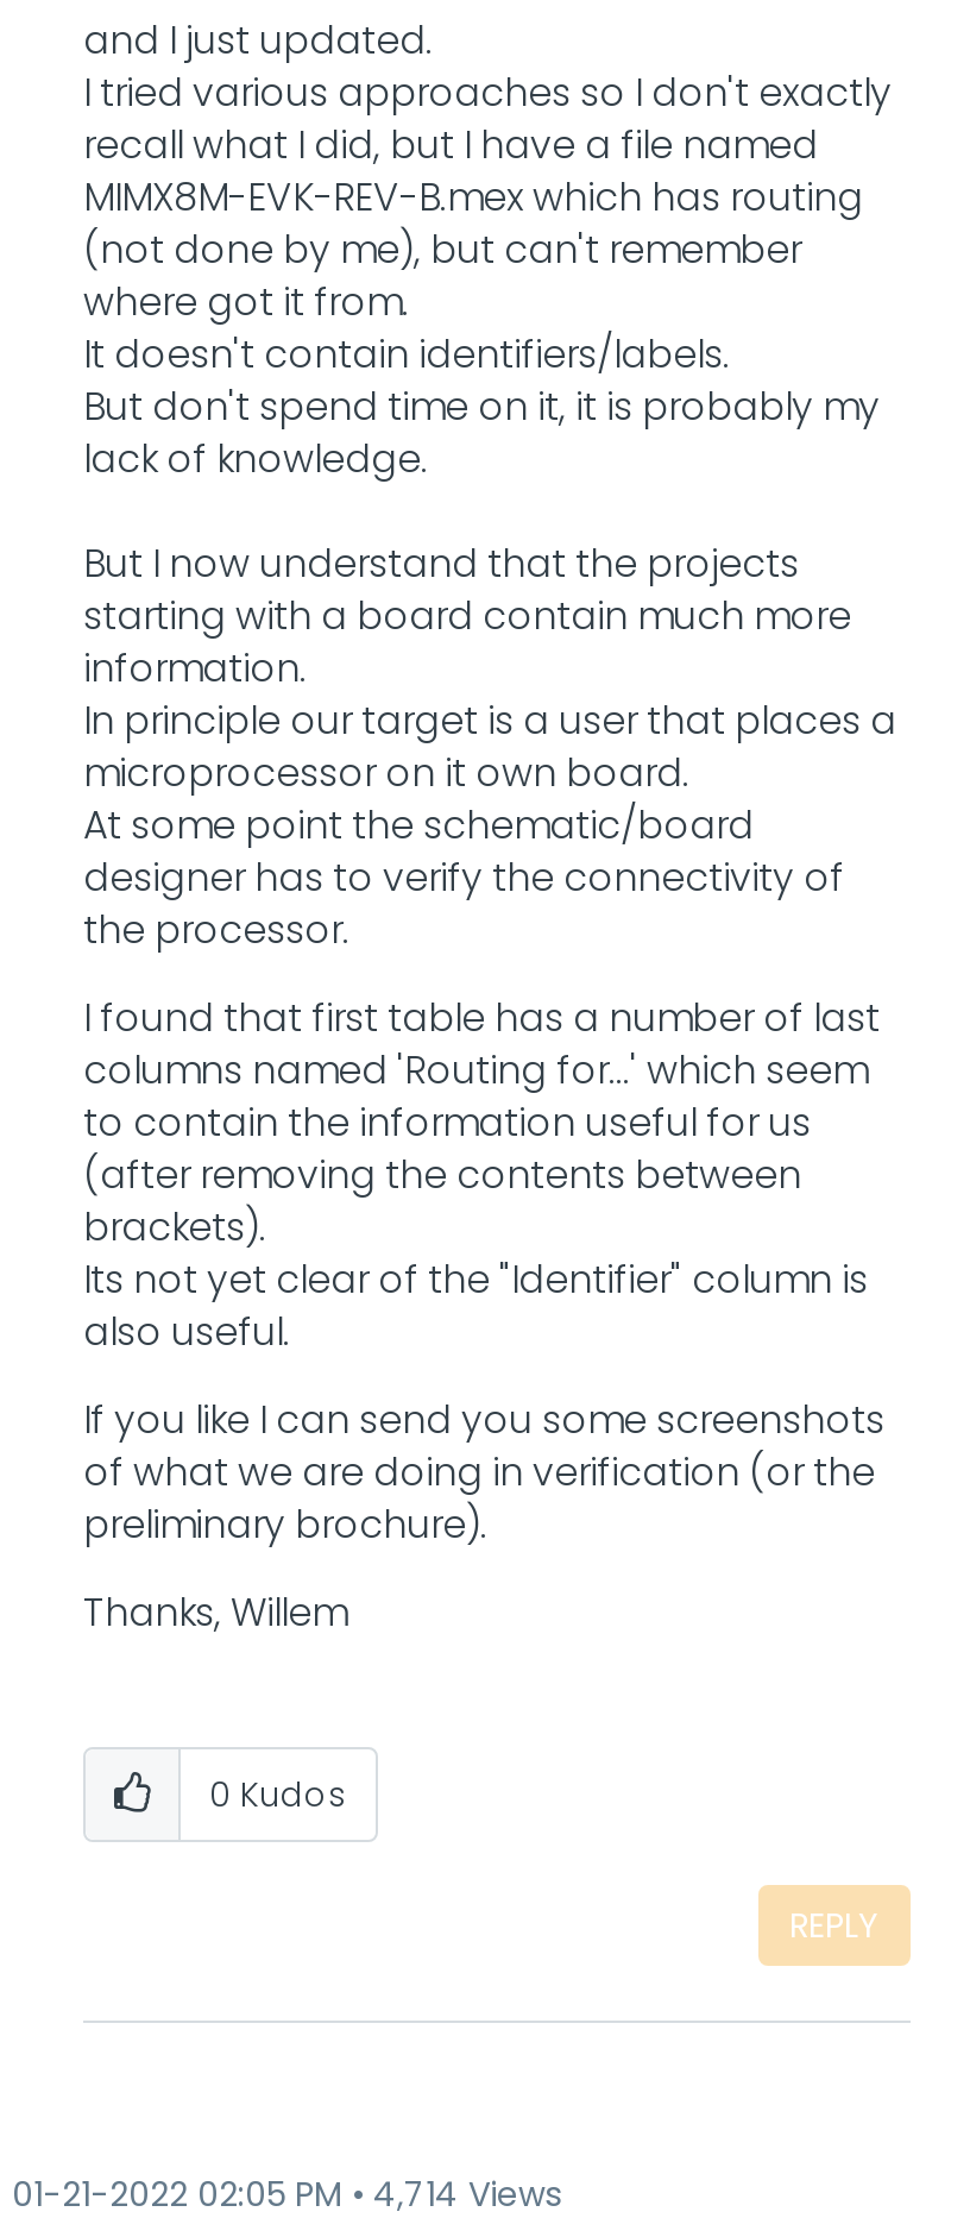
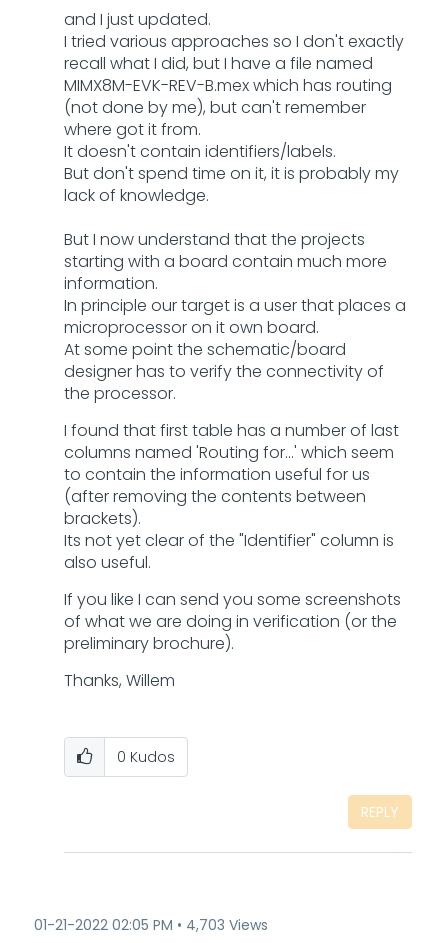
- 01-21-2022 02:05 PM 4,714 Views
+ 01-21-2022 02:05 PM 4,703 Views
